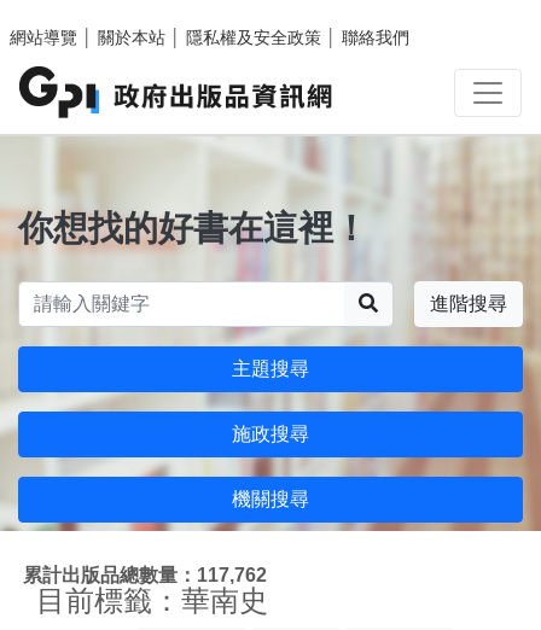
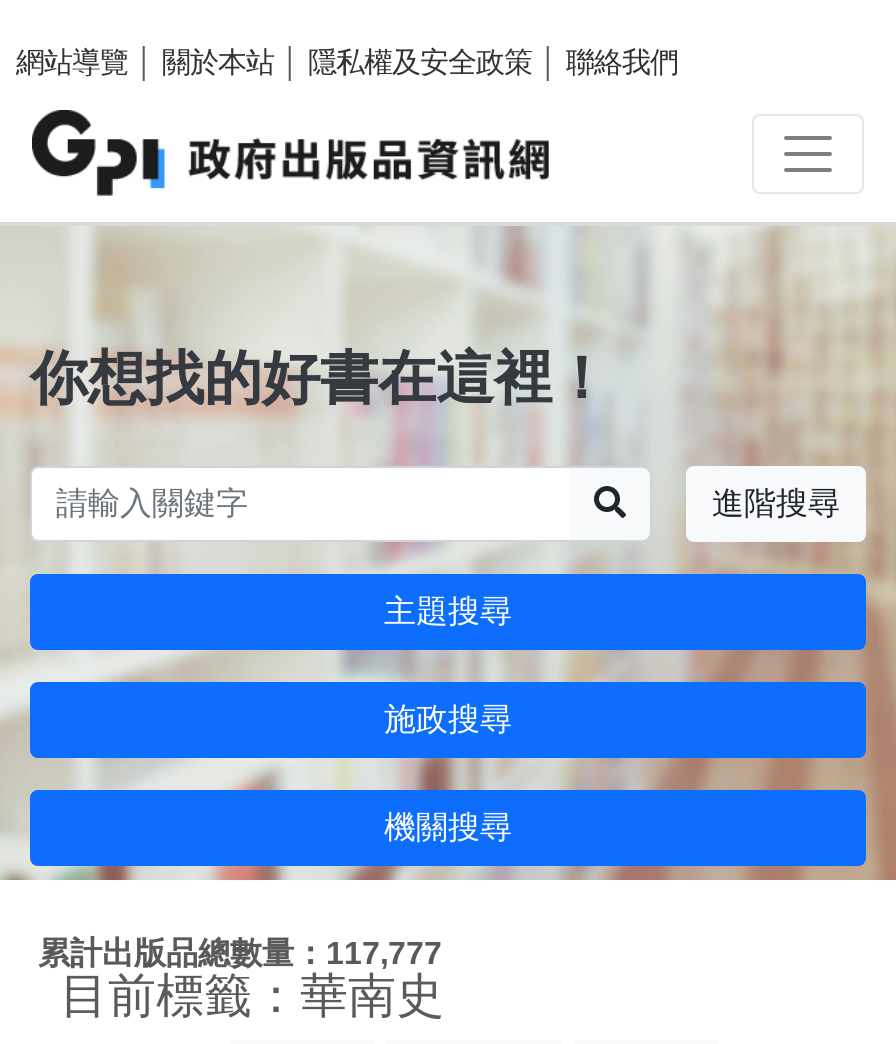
- 累計出版品總數量：117,762
+ 累計出版品總數量：117,777
